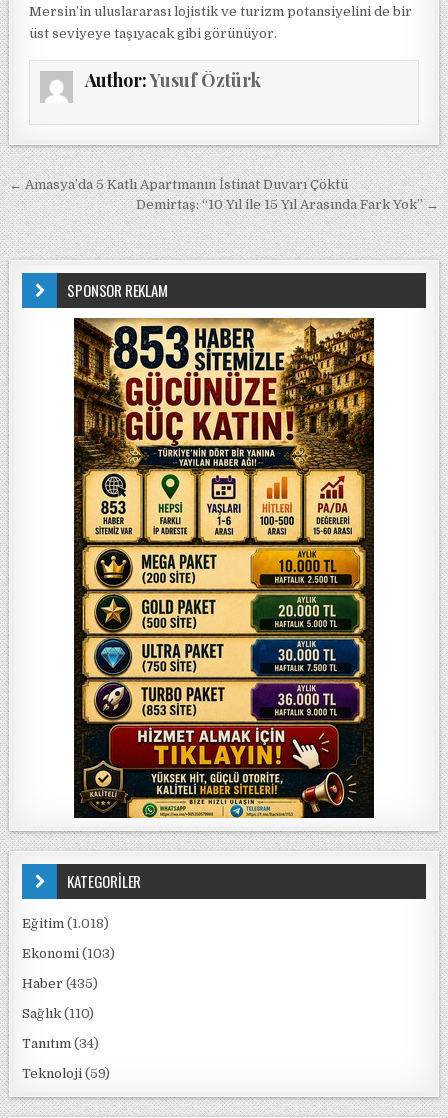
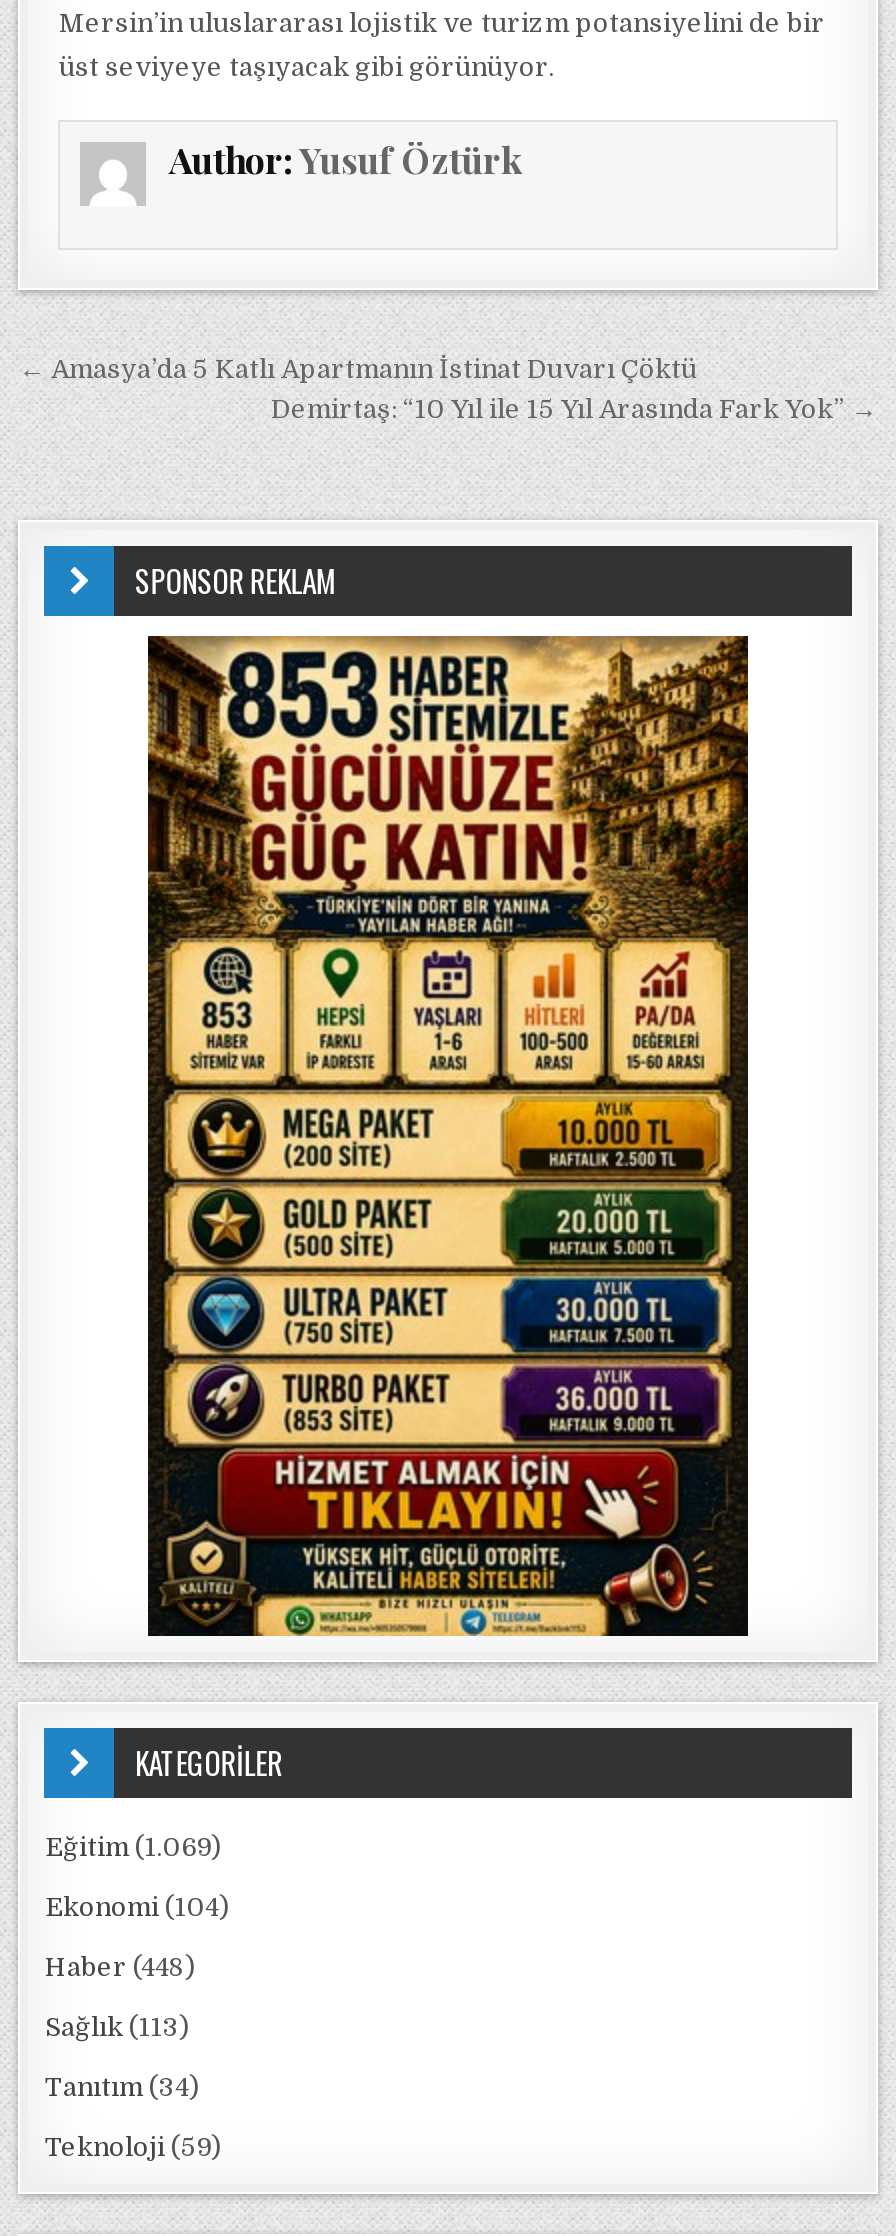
- Eğitim (1.018)
+ Eğitim (1.069)

- Ekonomi (103)
+ Ekonomi (104)

- Haber (435)
+ Haber (448)

- Sağlık (110)
+ Sağlık (113)
